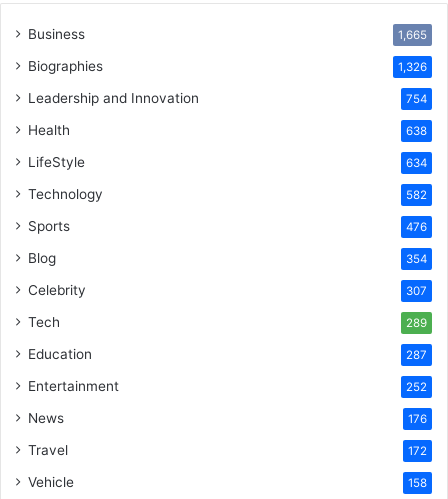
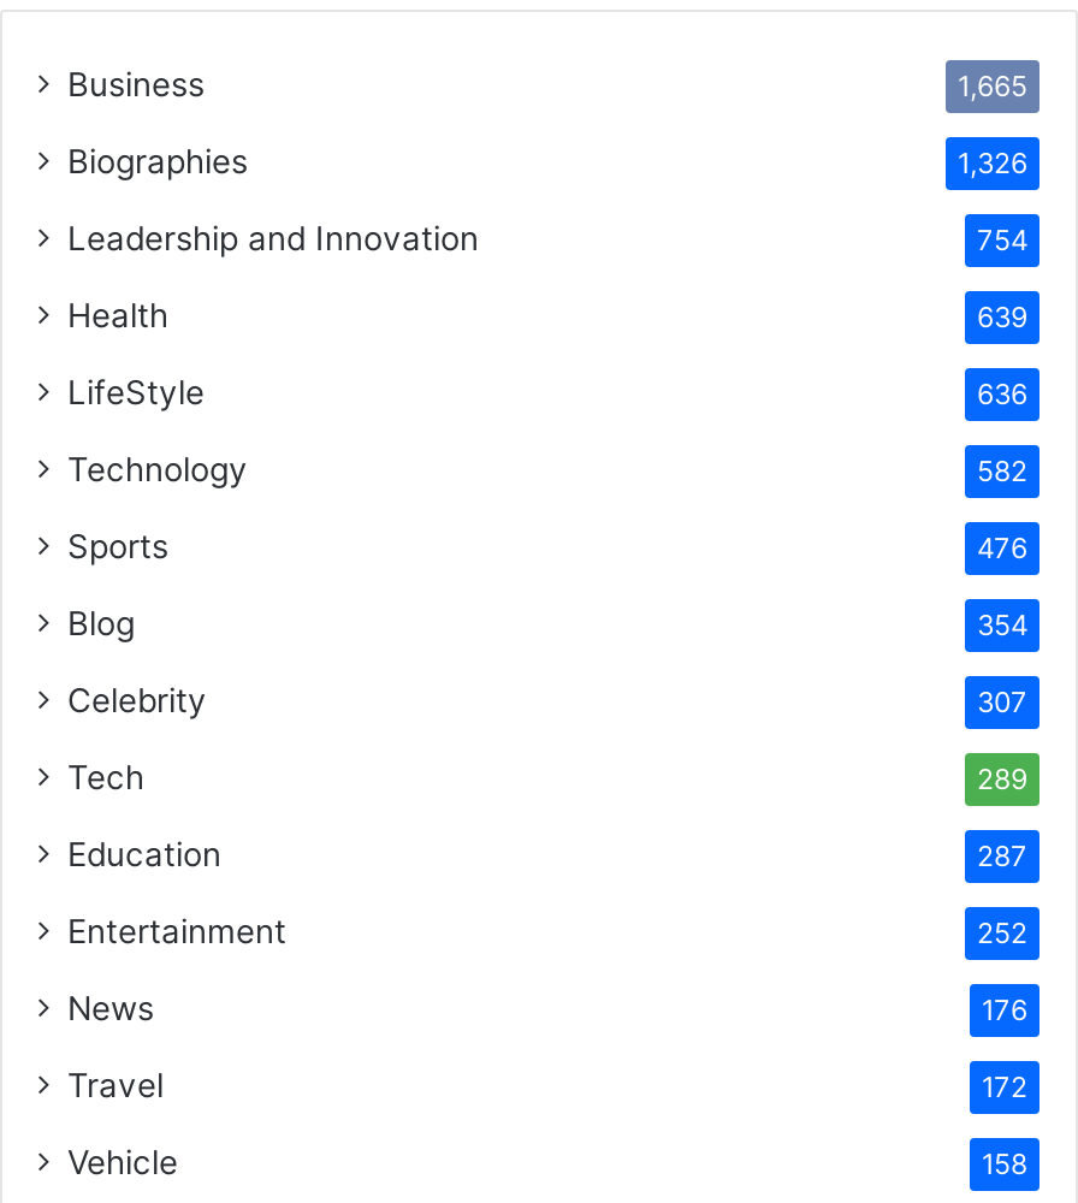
- 638
+ 639

- 634
+ 636
